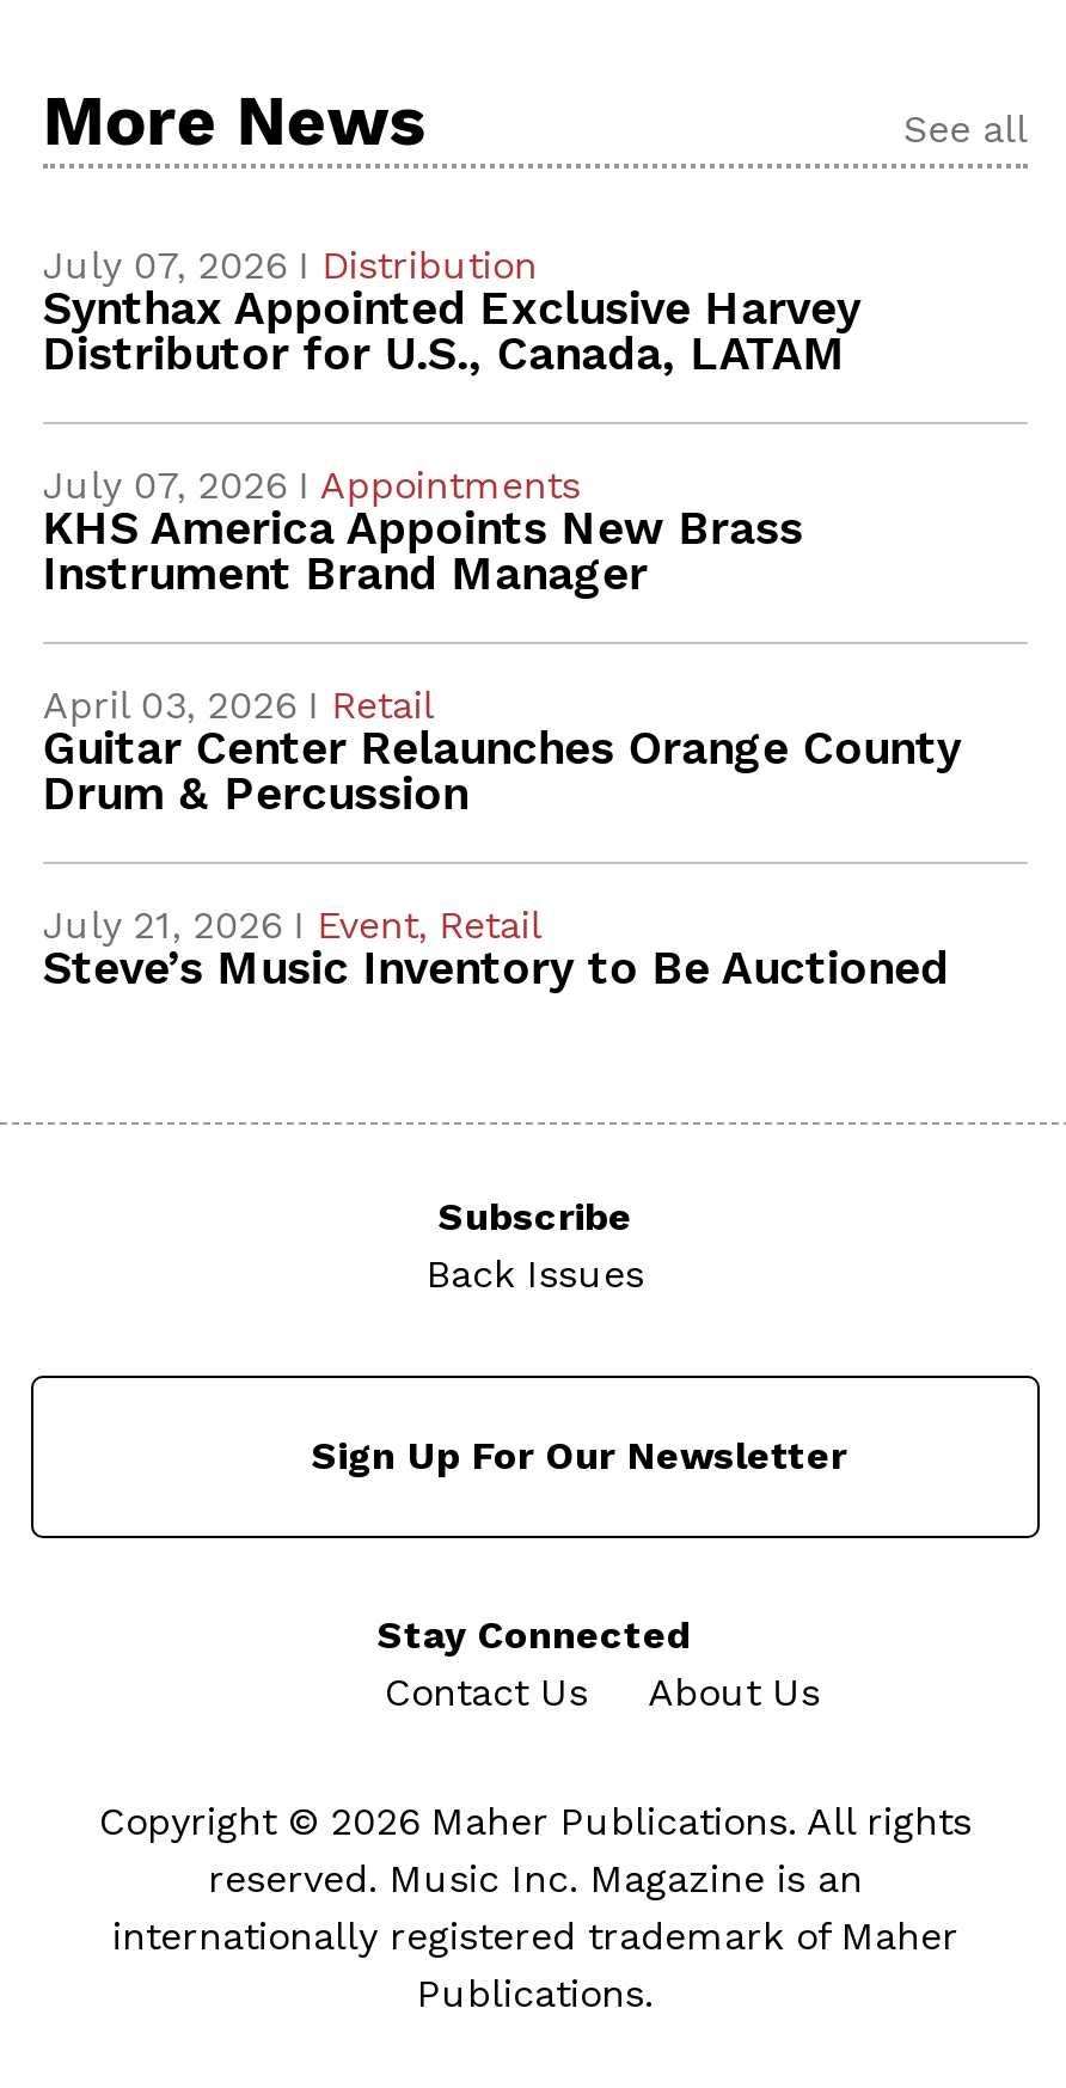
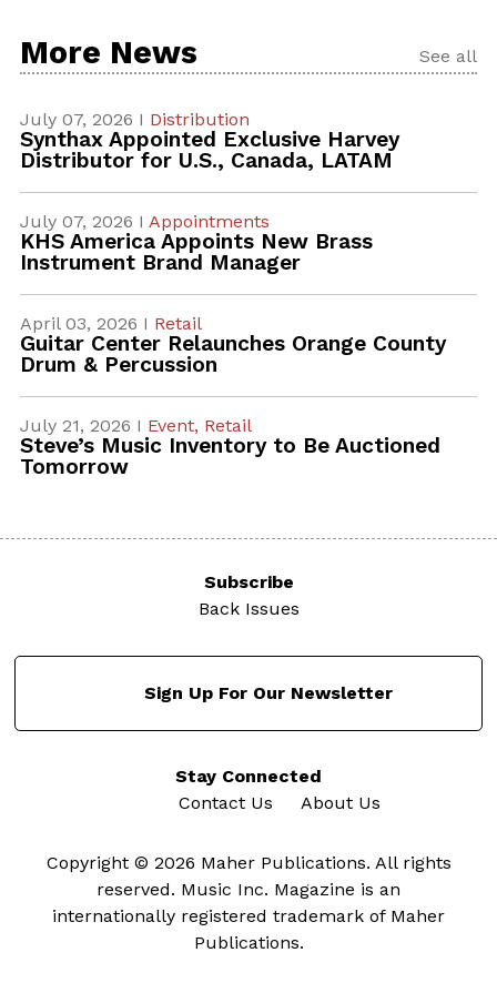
+ Tomorrow
